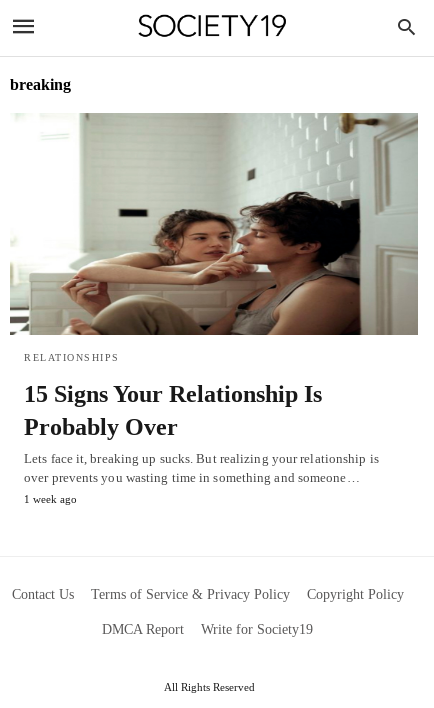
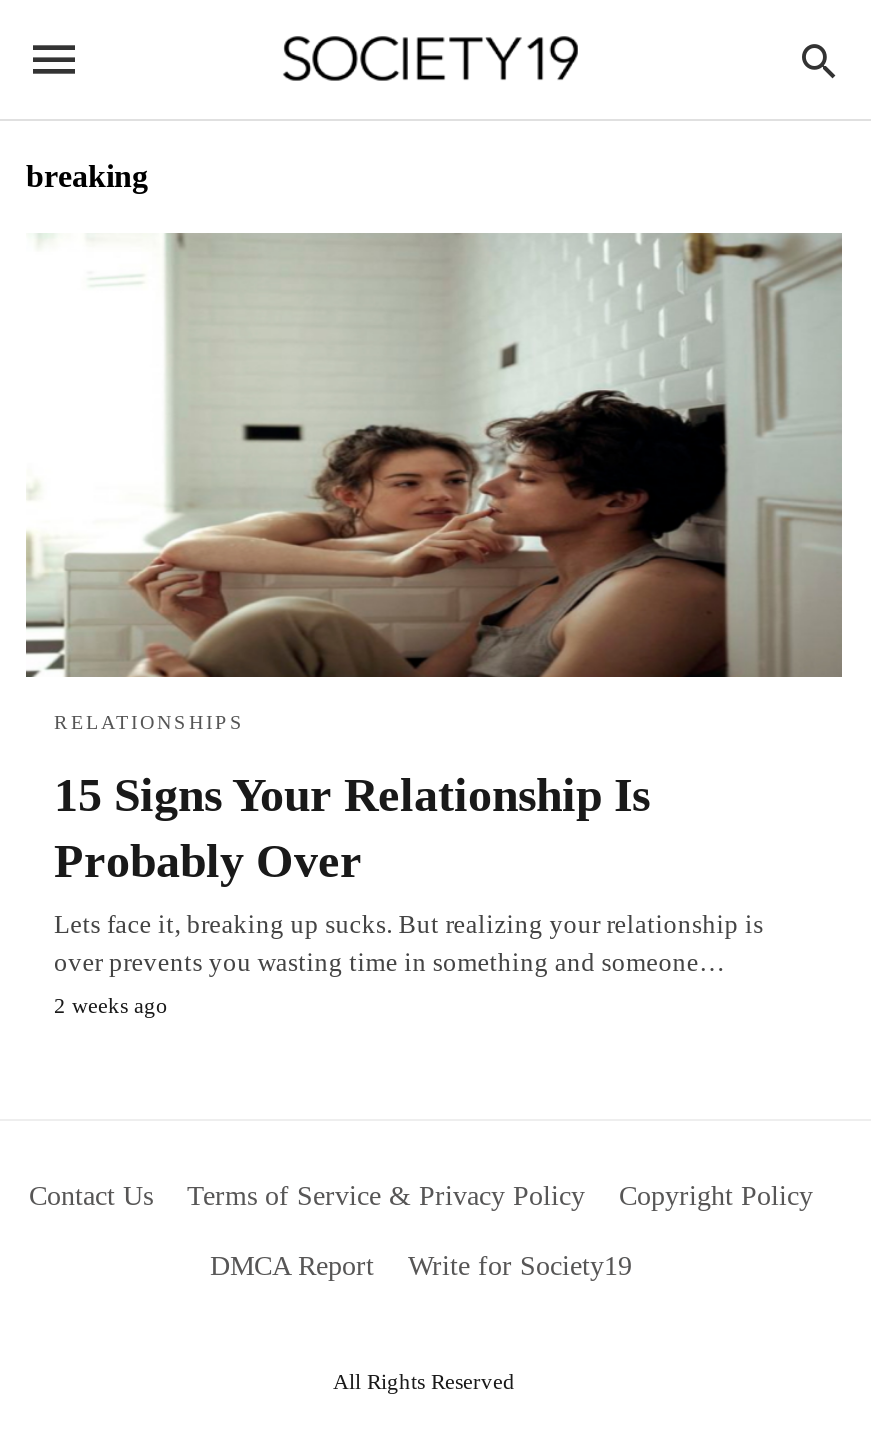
- 1 week ago
+ 2 weeks ago
